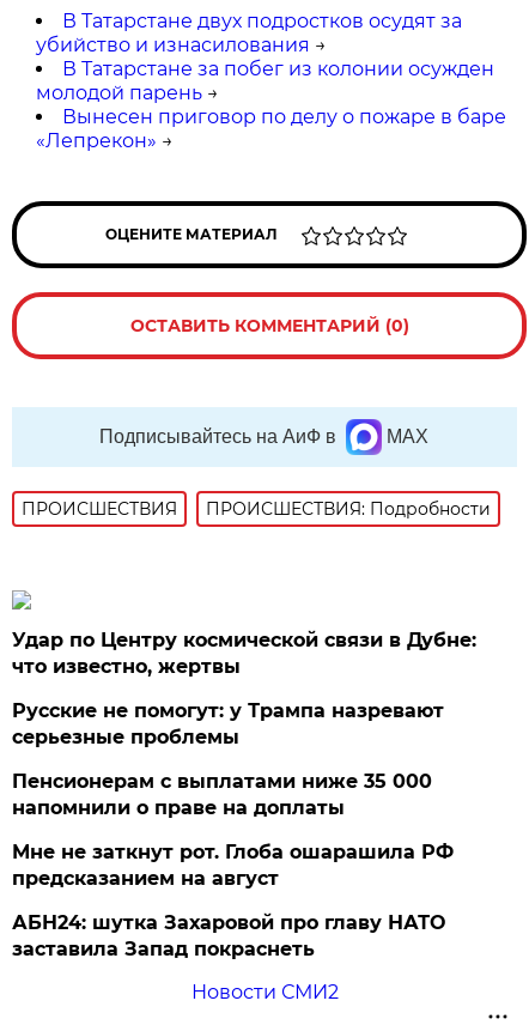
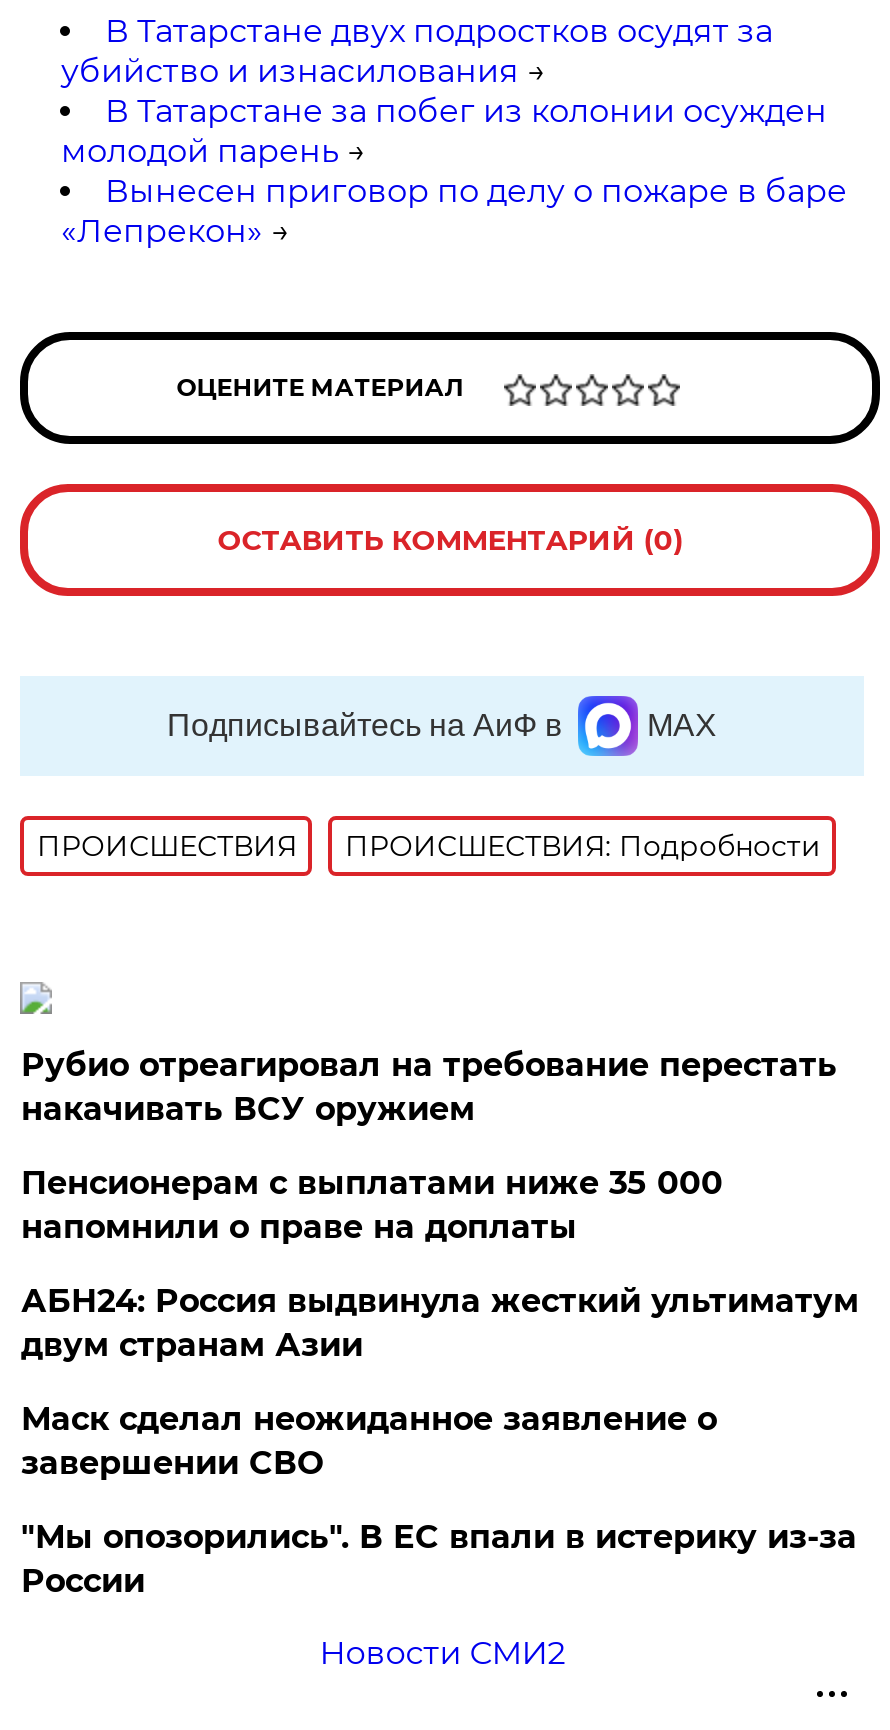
- Удар по Центру космической связи в Дубне:
- что известно, жертвы
- Русские не помогут: у Трампа назревают
- серьезные проблемы
+ Рубио отреагировал на требование перестать
+ накачивать ВСУ оружием

moved up: Пенсионерам с выплатами ниже 35 000 | напомнили о праве на доплаты

- Мне не заткнут рот. Глоба ошарашила РФ
- предсказанием на август
- АБН24: шутка Захаровой про главу НАТО
- заставила Запад покраснеть
+ АБН24: Россия выдвинула жесткий ультиматум
+ двум странам Азии
+ Маск сделал неожиданное заявление о
+ завершении СВО
+ "Мы опозорились". В ЕС впали в истерику из-за
+ России
